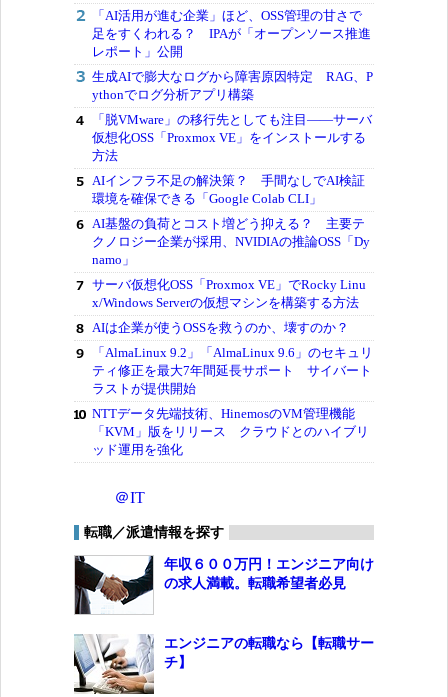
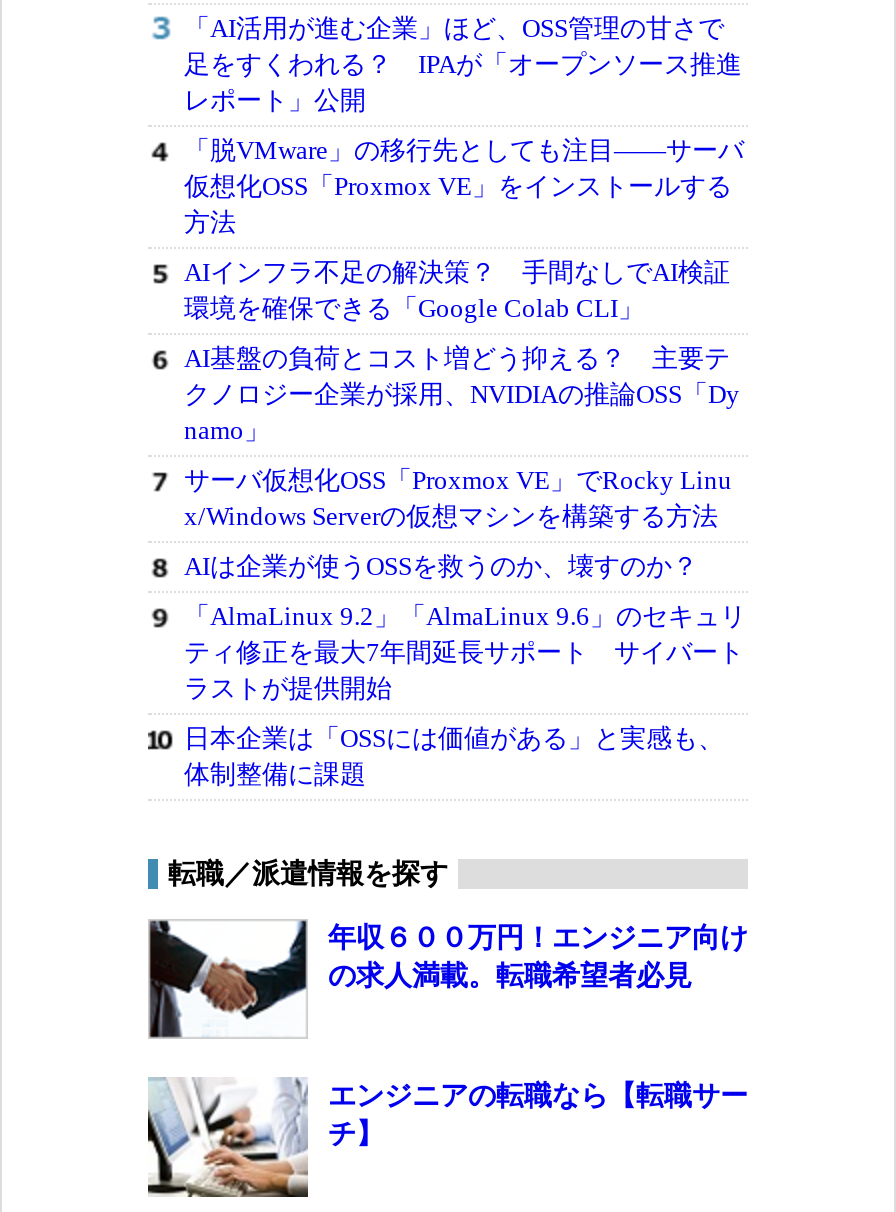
- 生成AIで膨大なログから障害原因特定 RAG、P
- ythonでログ分析アプリ構築

- NTTデータ先端技術、HinemosのVM管理機能
- 「KVM」版をリリース クラウドとのハイブリ
- ッド運用を強化
- ＠IT
+ 日本企業は「OSSには価値がある」と実感も、
+ 体制整備に課題
